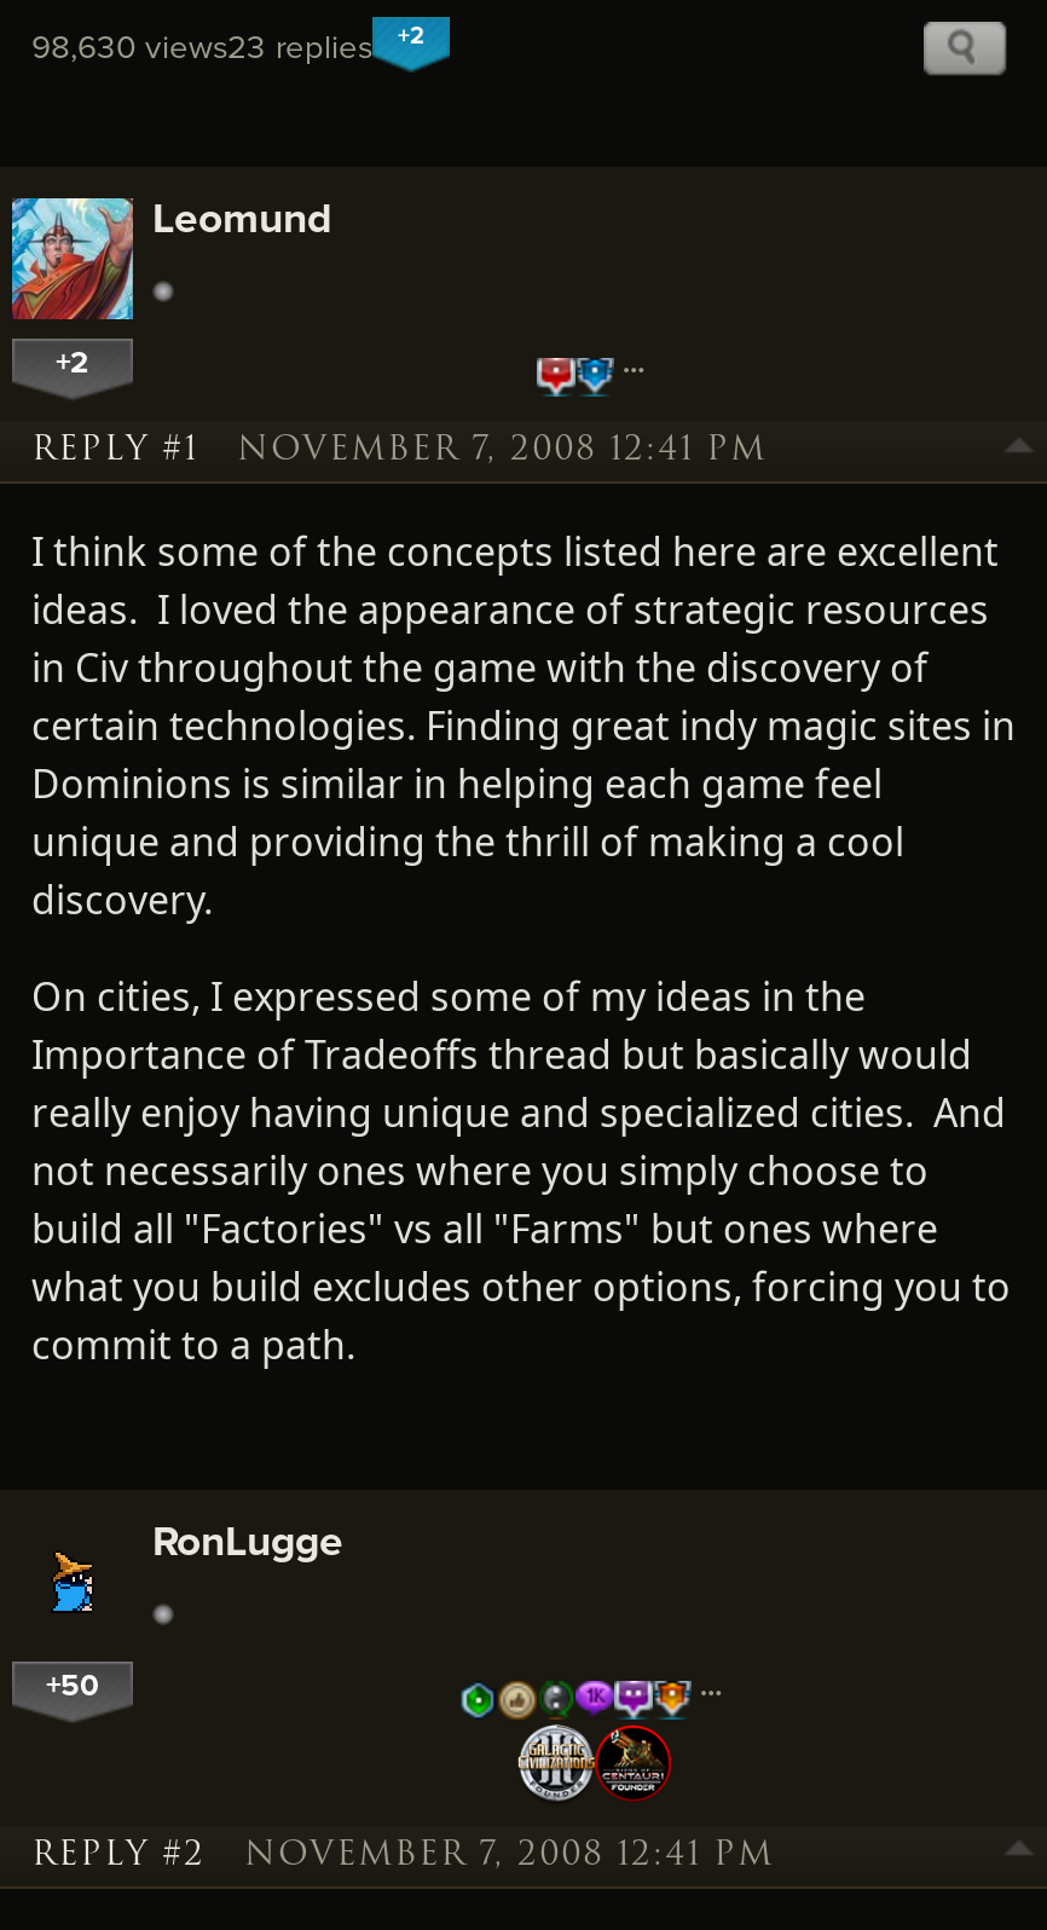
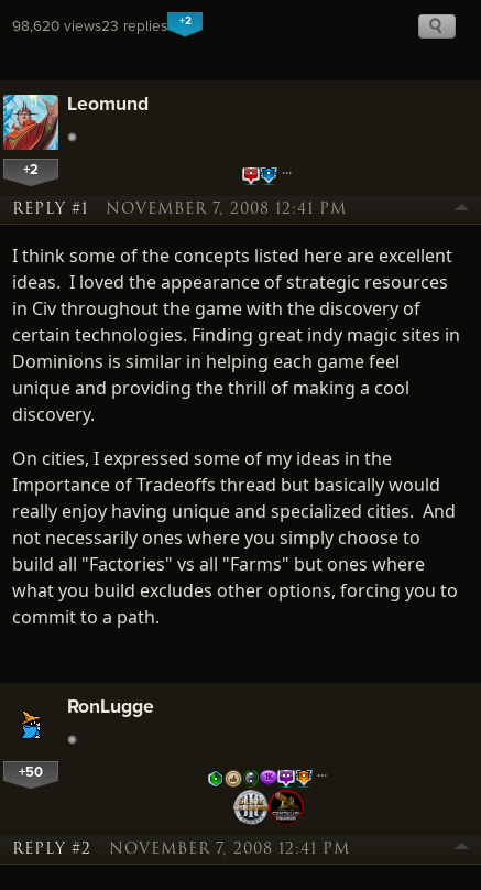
- 98,630 views23 replies
+ 98,620 views23 replies
